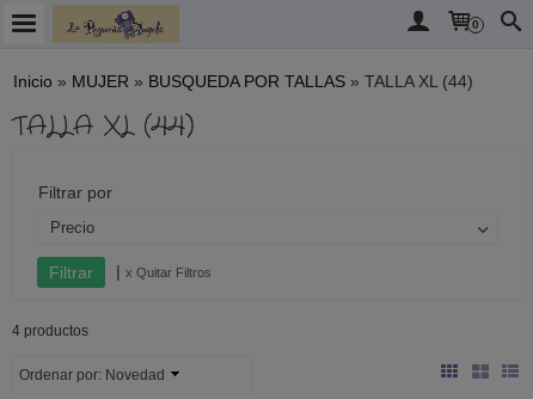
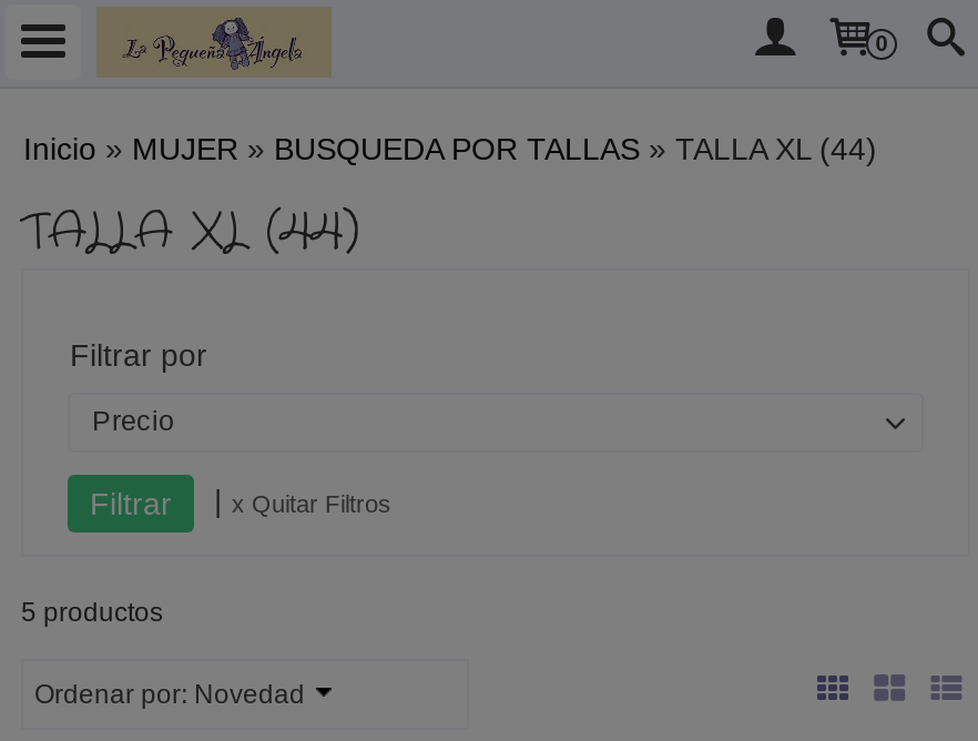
- 4 productos
+ 5 productos
